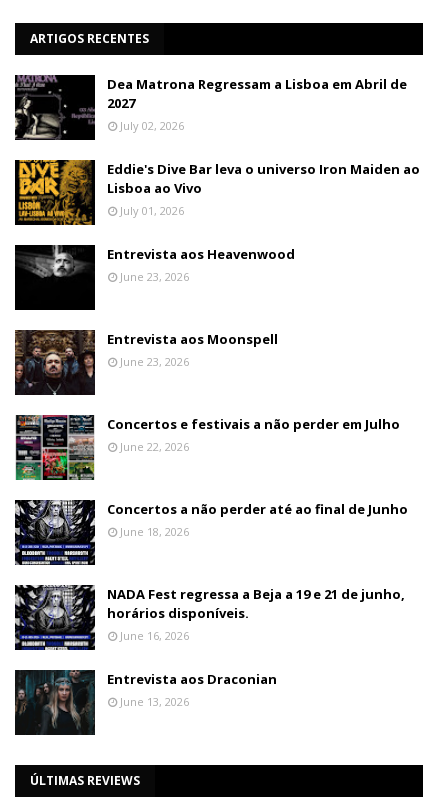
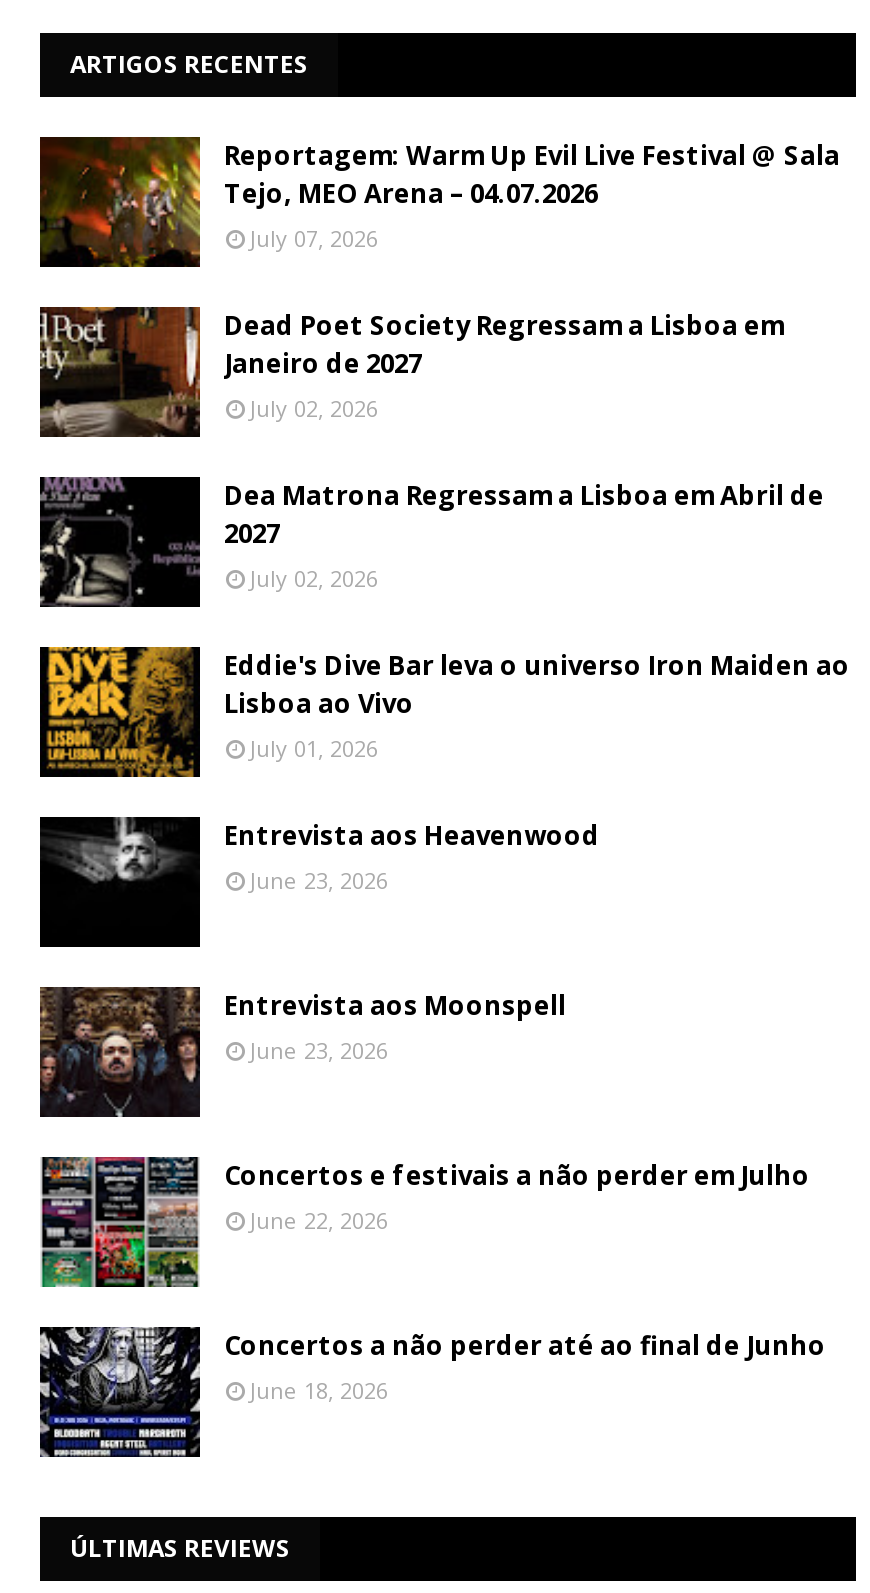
+ [image]

+ [image]
+ Reportagem: Warm Up Evil Live Festival @ Sala
+ Tejo, MEO Arena – 04.07.2026
+ July 07, 2026
+ Dead Poet Society Regressam a Lisboa em
+ Janeiro de 2027
+ July 02, 2026

moved down: [image] | Dea Matrona Regressam a Lisboa em Abril de | 2027 | ... | Concertos a não perder até ao final de Junho | June 18, 2026

- [image]
- NADA Fest regressa a Beja a 19 e 21 de junho,
- horários disponíveis.
- June 16, 2026
- Entrevista aos Draconian
- June 13, 2026

- [image]
